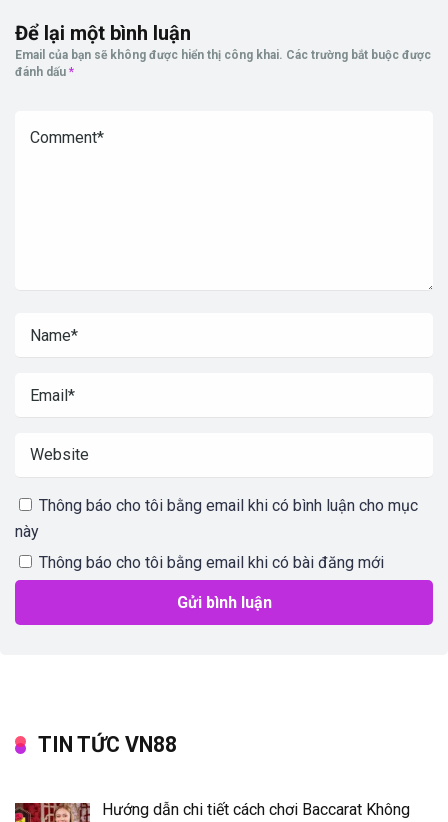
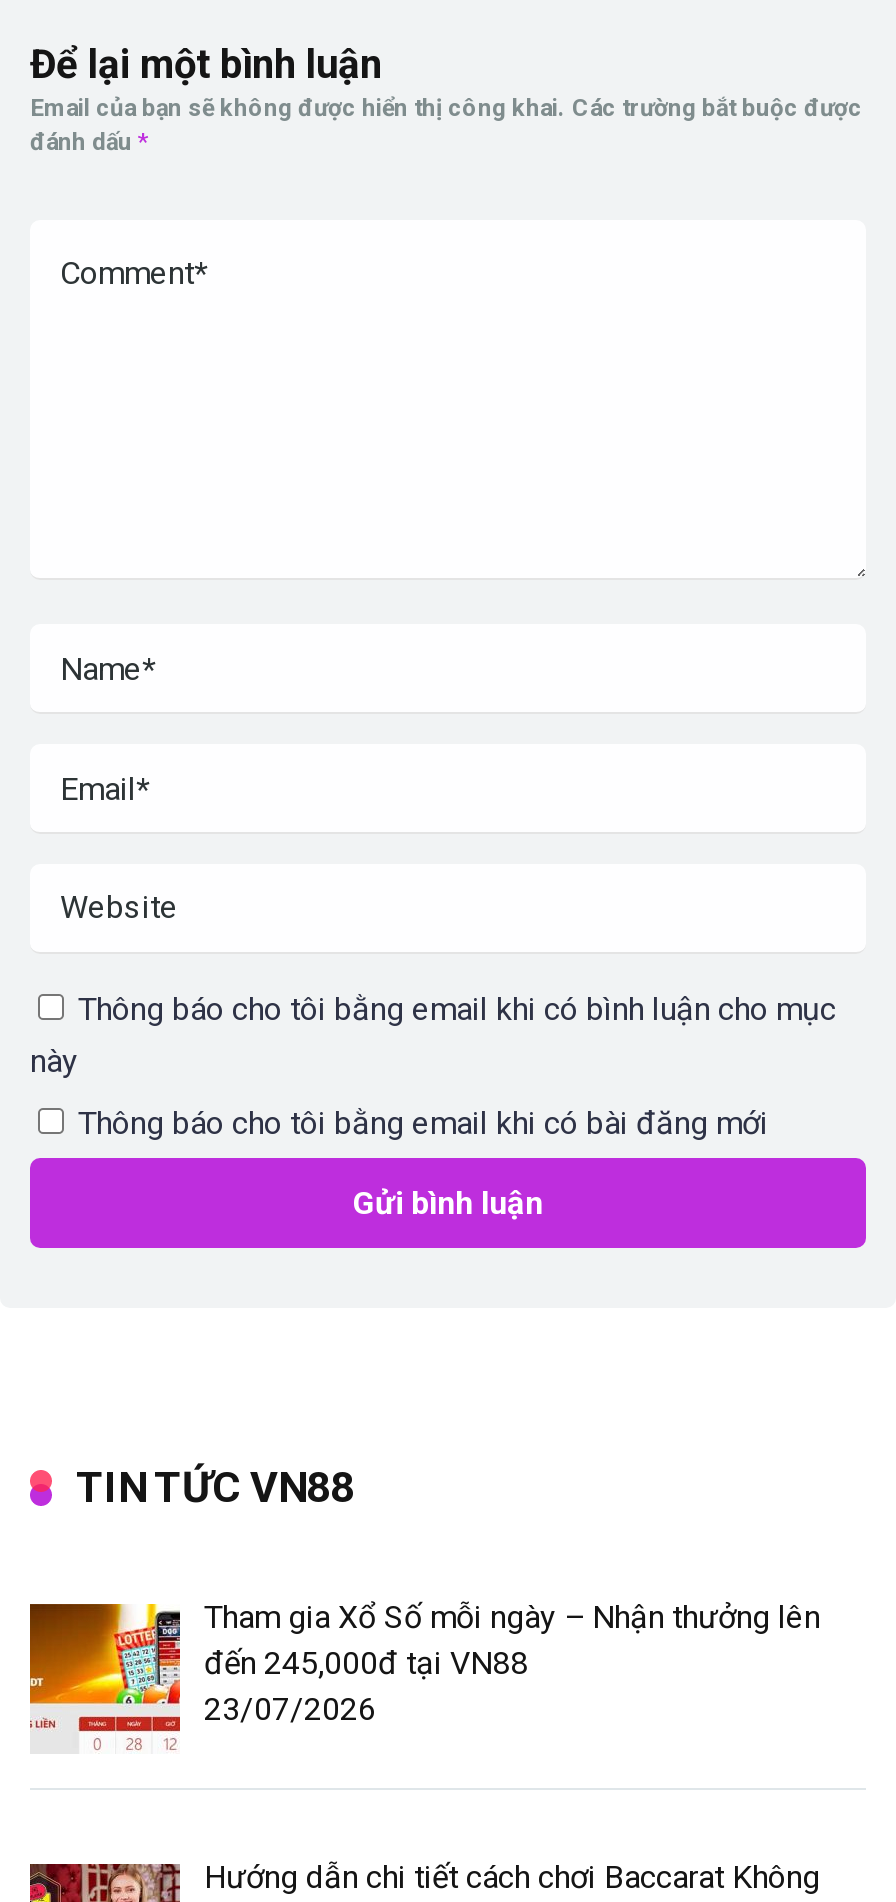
+ [image]
+ Tham gia Xổ Số mỗi ngày – Nhận thưởng lên
+ đến 245,000đ tại VN88
+ 23/07/2026
